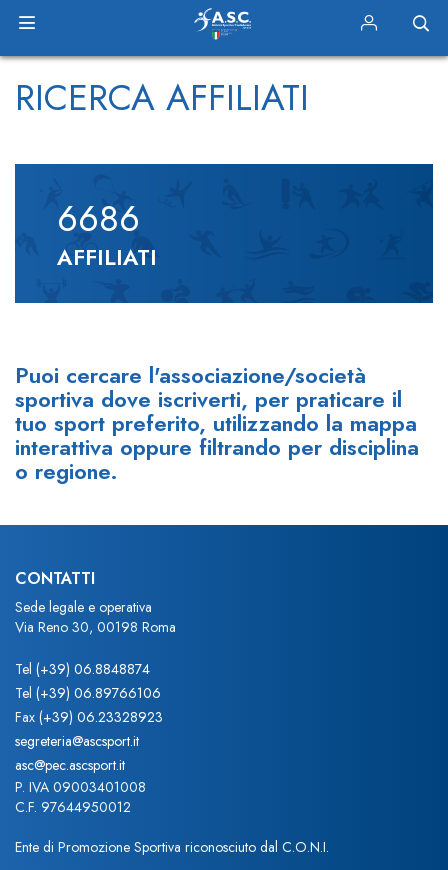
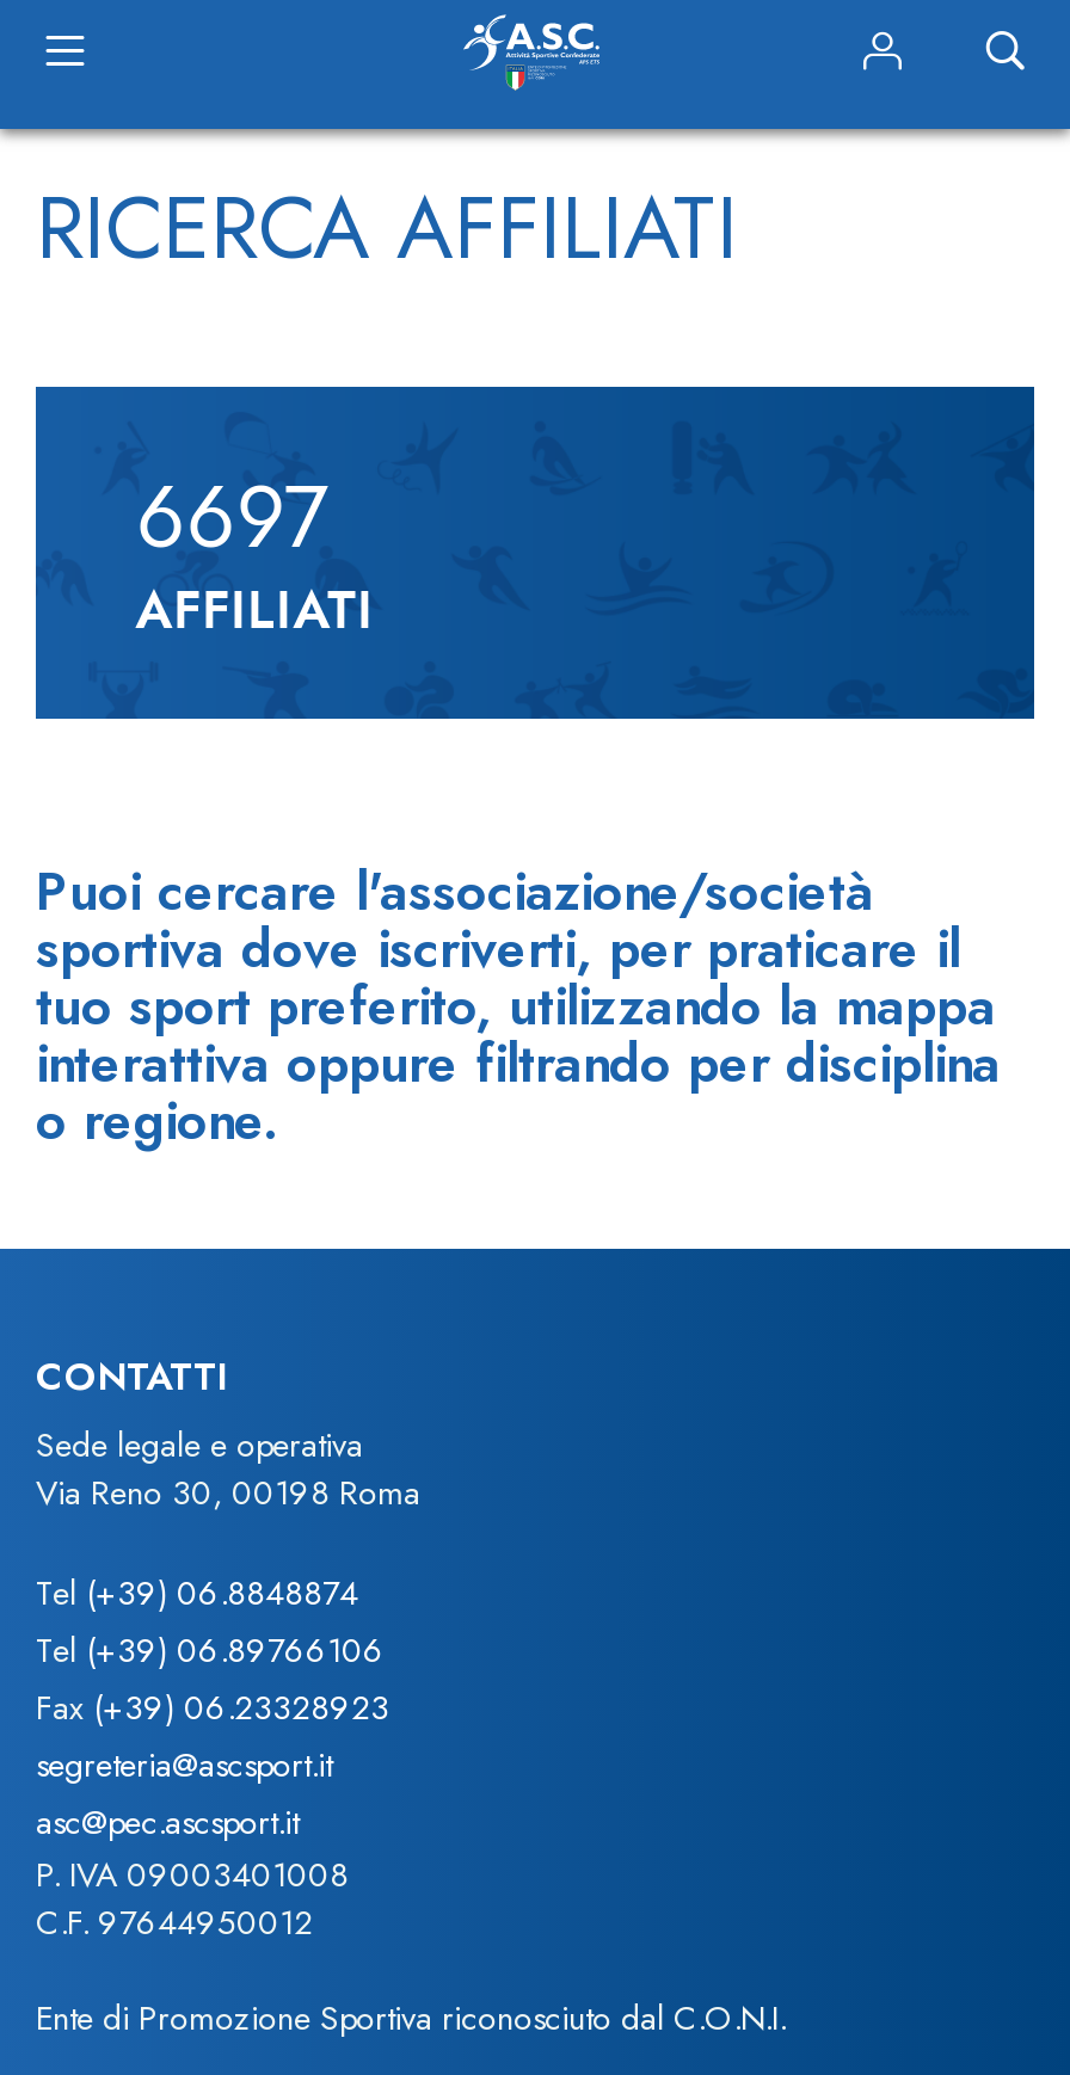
- 6686
+ 6697
